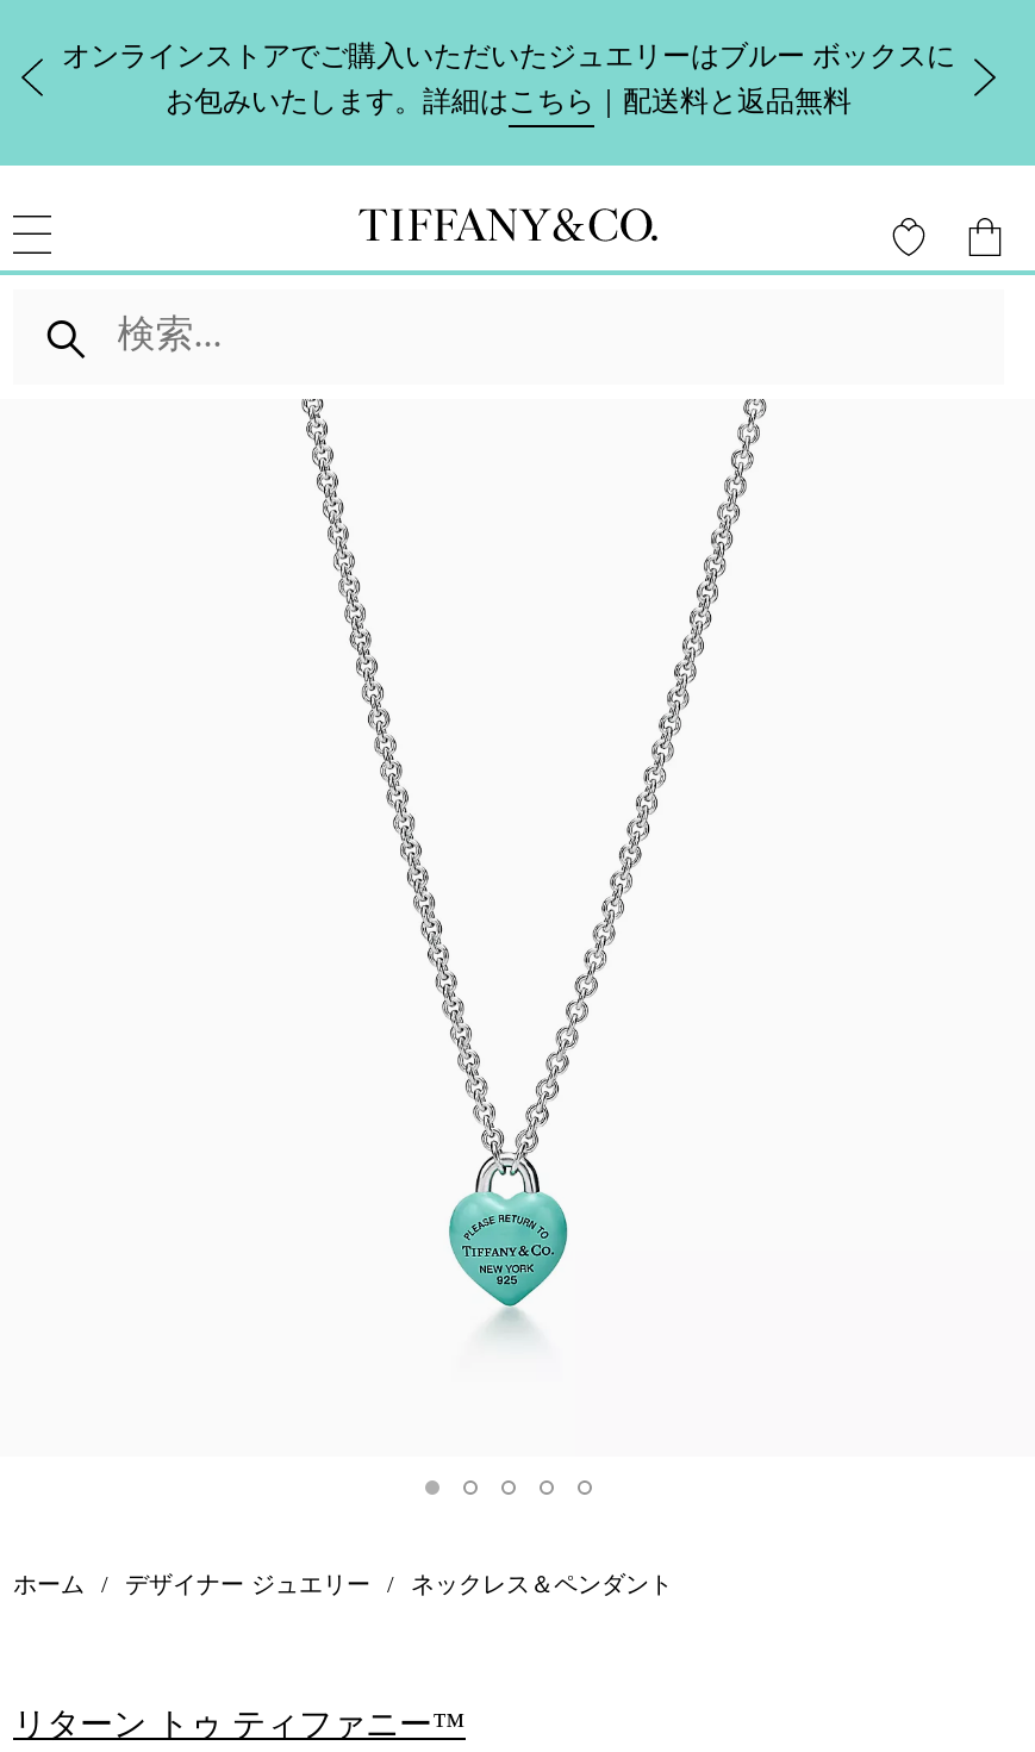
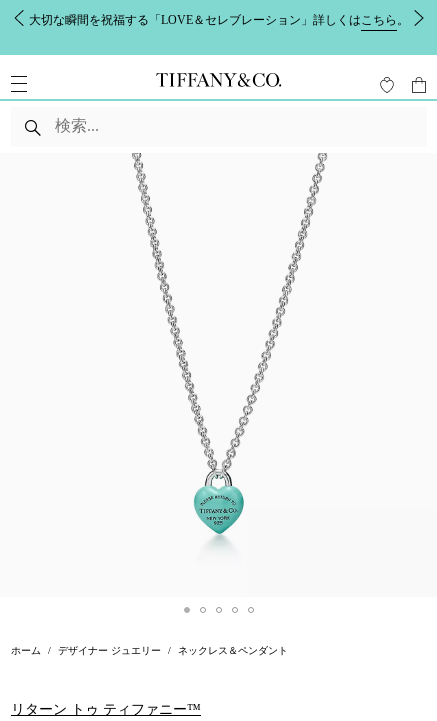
- オンラインストアでご購入いただいたジュエリーはブルー ボックスに
- お包みいたします。詳細はこちら｜配送料と返品無料
+ 大切な瞬間を祝福する「LOVE＆セレブレーション」詳しくはこちら。
